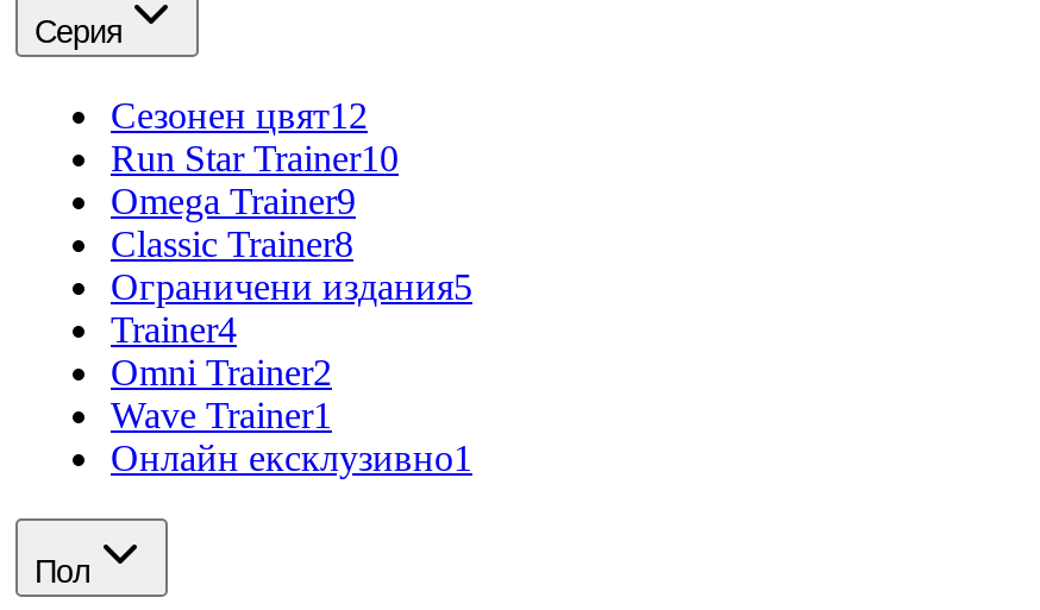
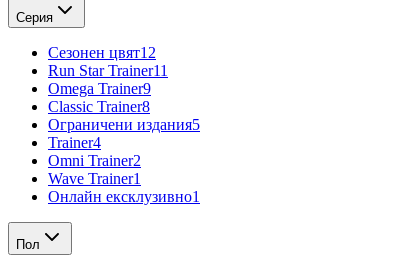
- Run Star Trainer10
+ Run Star Trainer11
